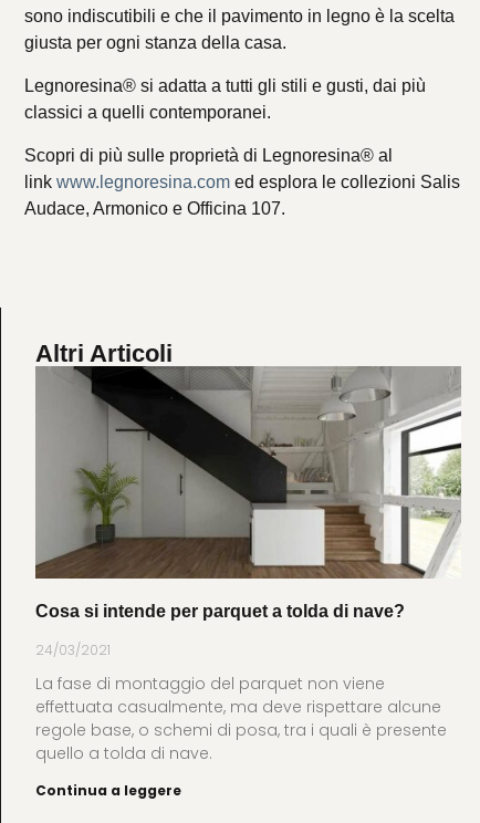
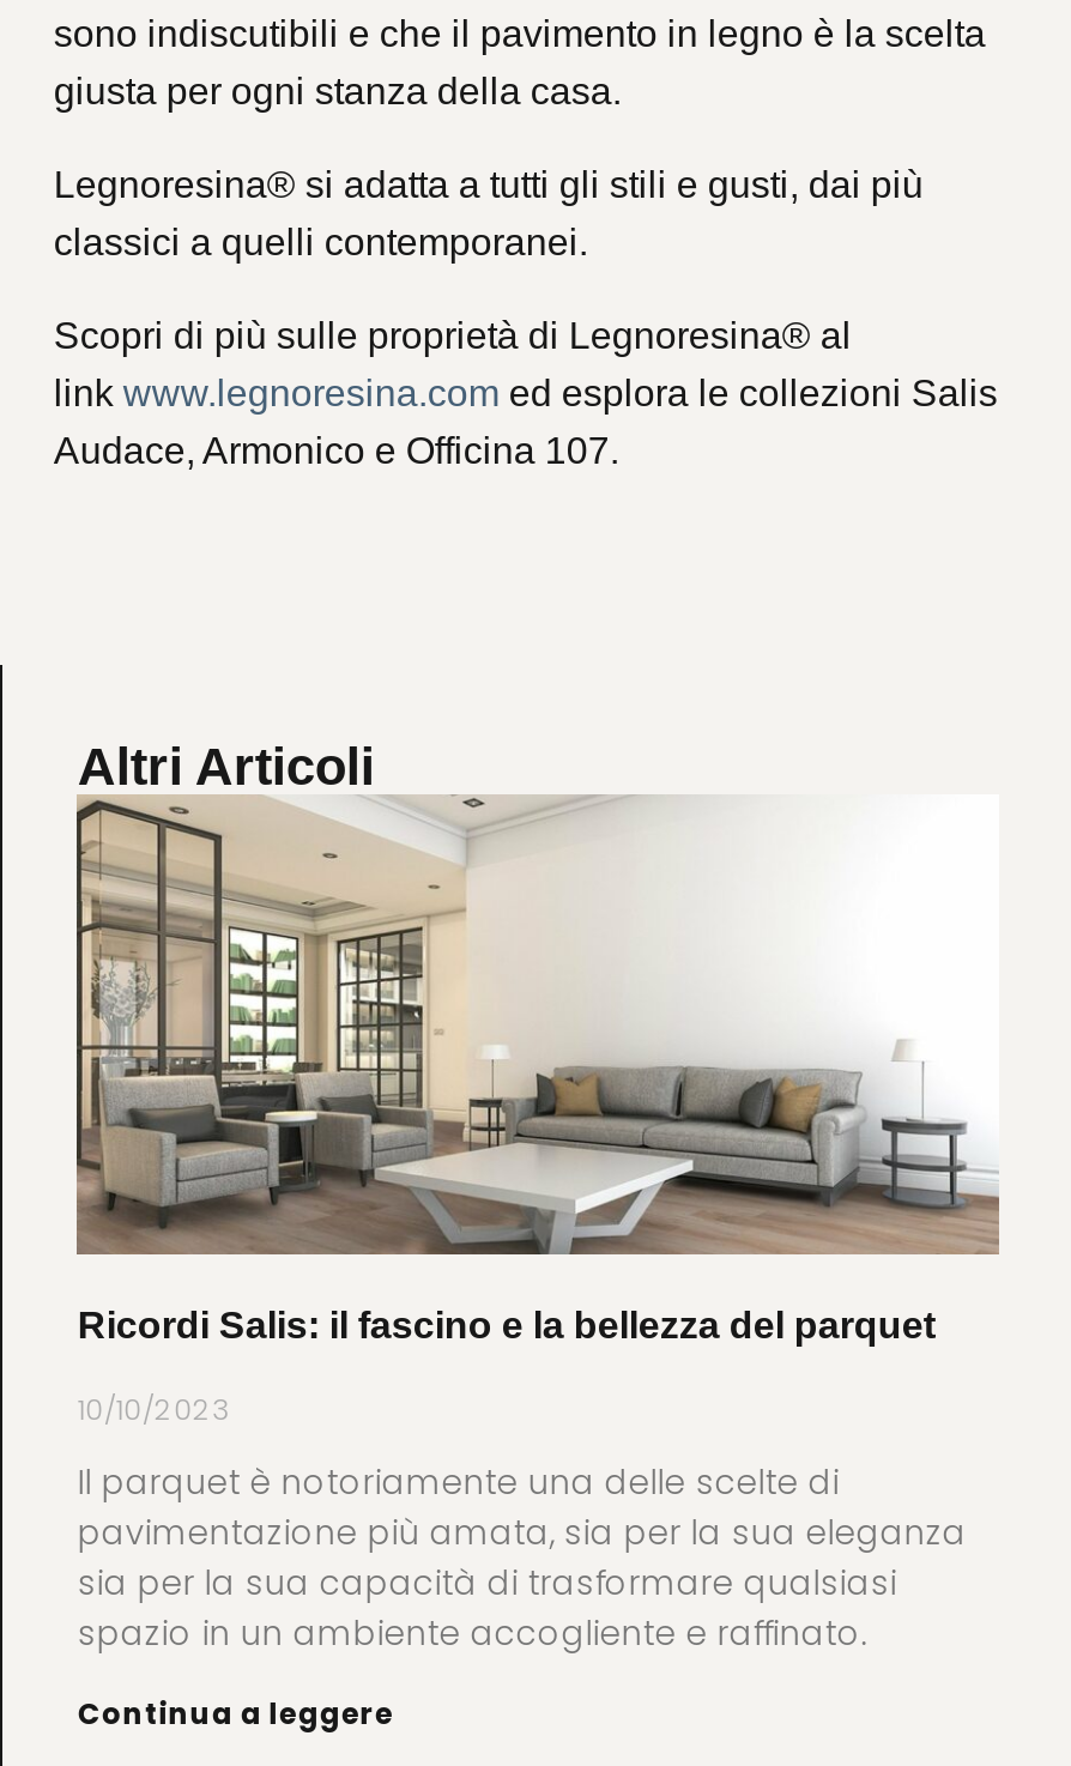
- [image]
- Cosa si intende per parquet a tolda di nave?
+ [image]
+ Ricordi Salis: il fascino e la bellezza del parquet

- 24/03/2021
+ 10/10/2023

- La fase di montaggio del parquet non viene
- effettuata casualmente, ma deve rispettare alcune
- regole base, o schemi di posa, tra i quali è presente
- quello a tolda di nave.
+ Il parquet è notoriamente una delle scelte di
+ pavimentazione più amata, sia per la sua eleganza
+ sia per la sua capacità di trasformare qualsiasi
+ spazio in un ambiente accogliente e raffinato.
